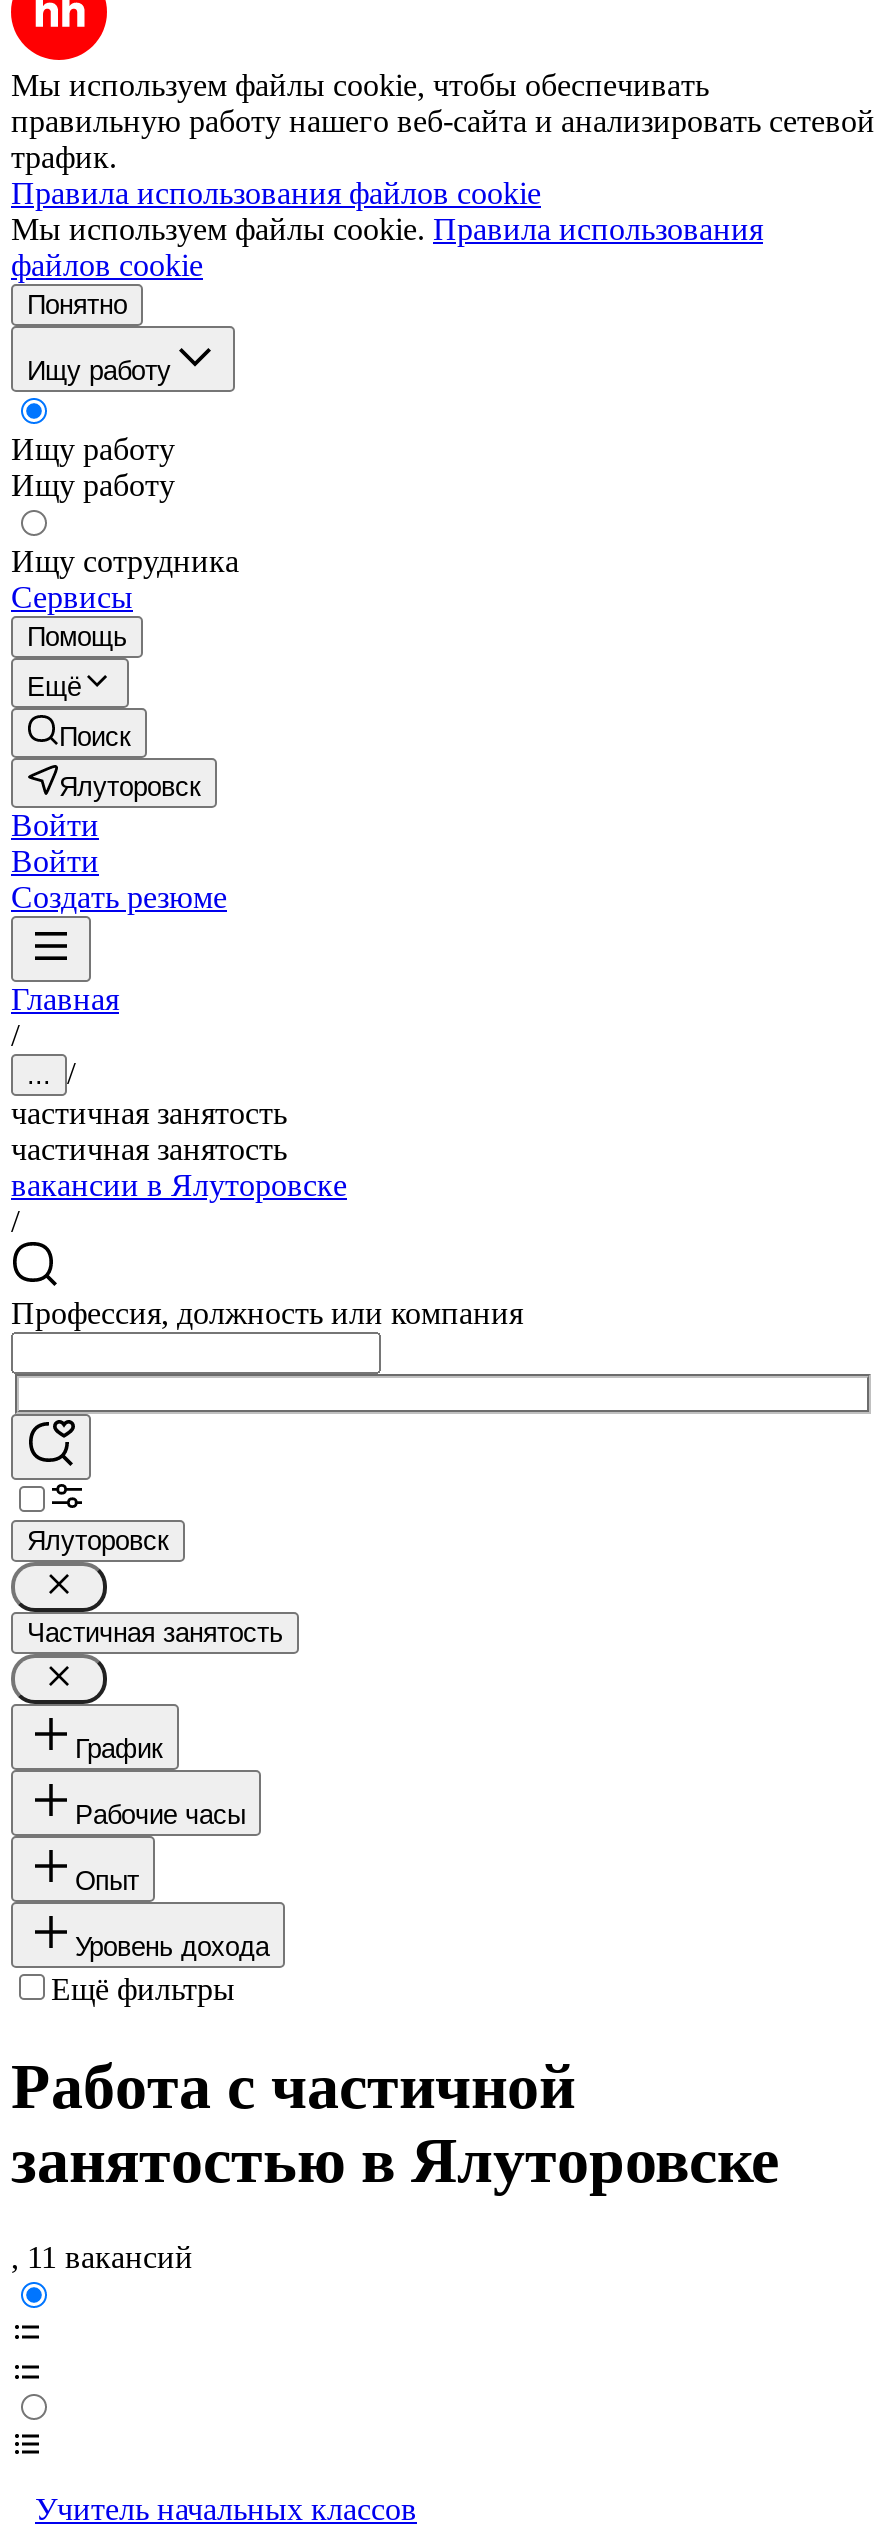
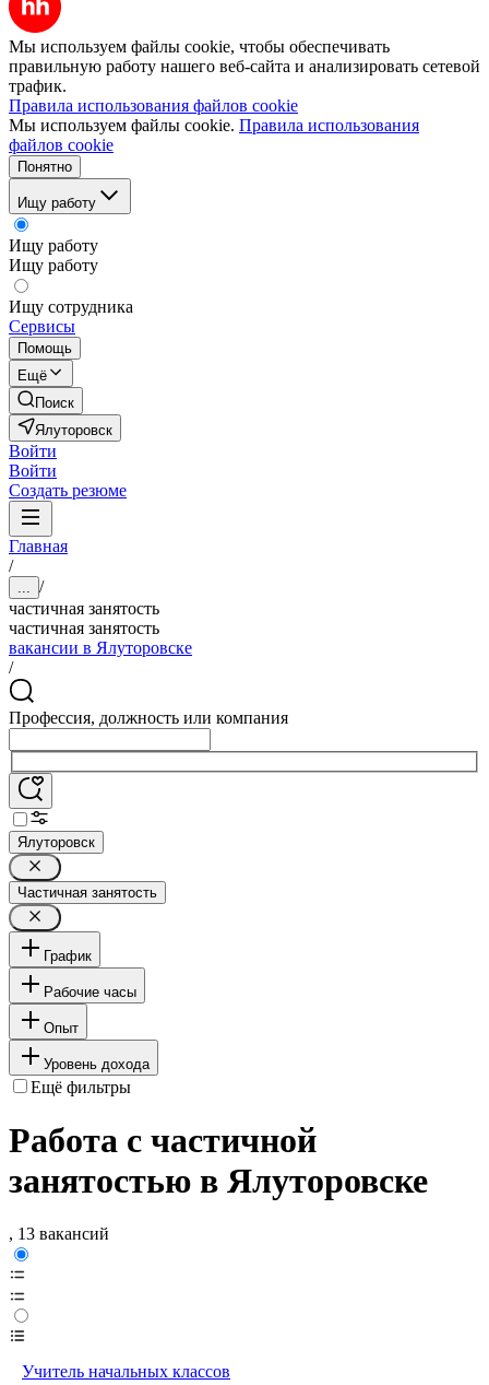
- , 11 вакансий
+ , 13 вакансий
